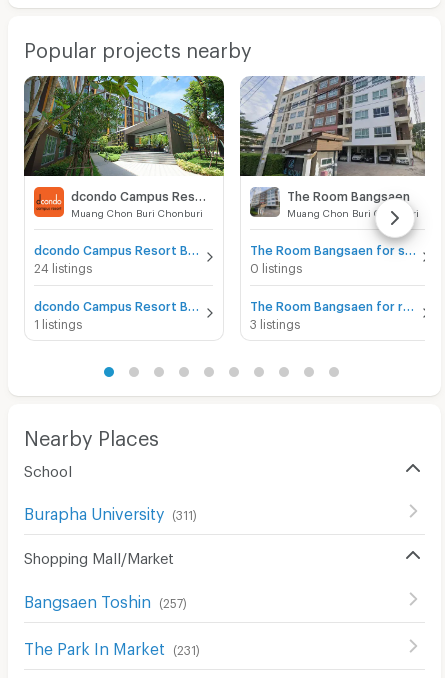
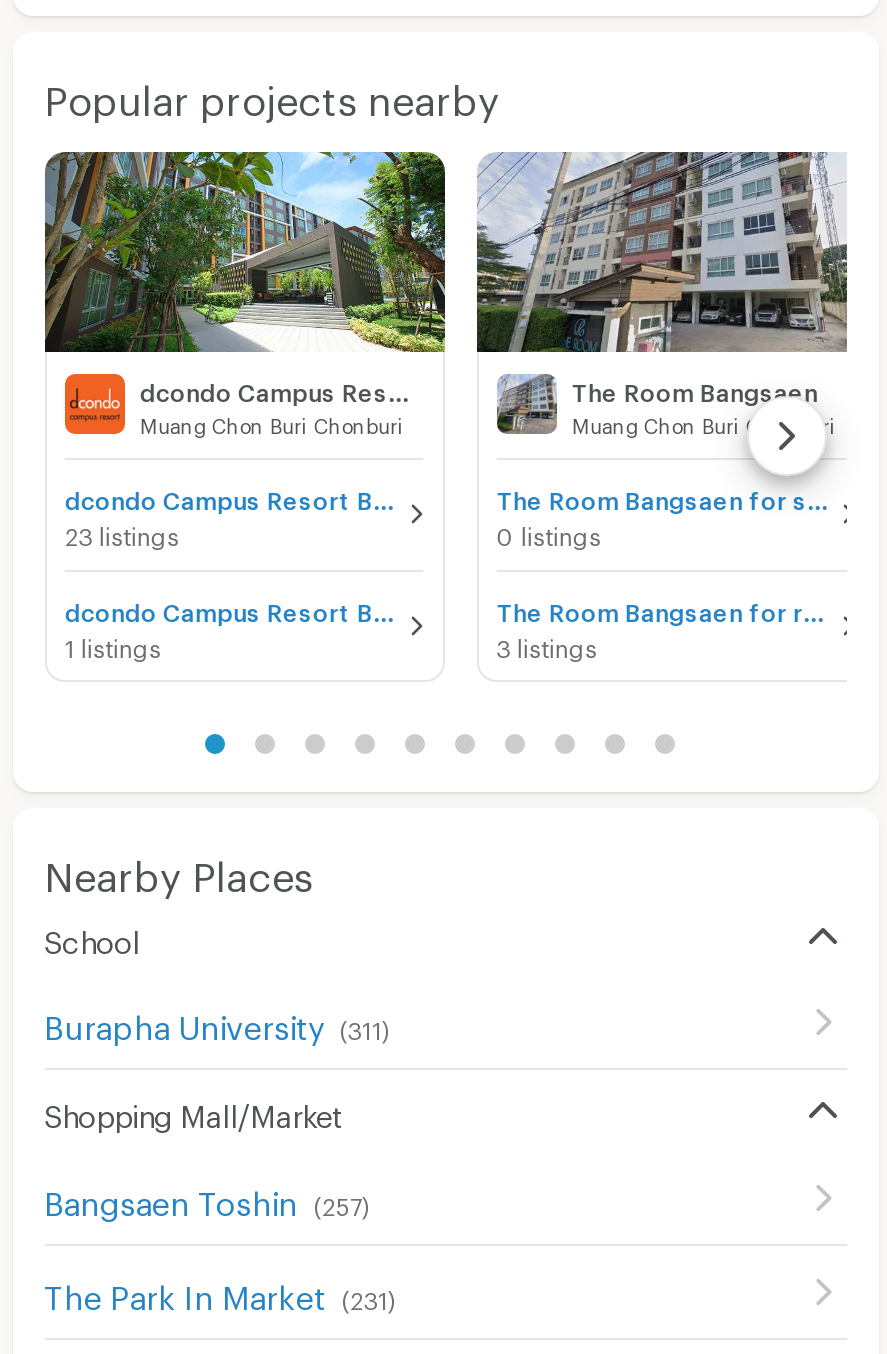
- 24 listings
+ 23 listings
